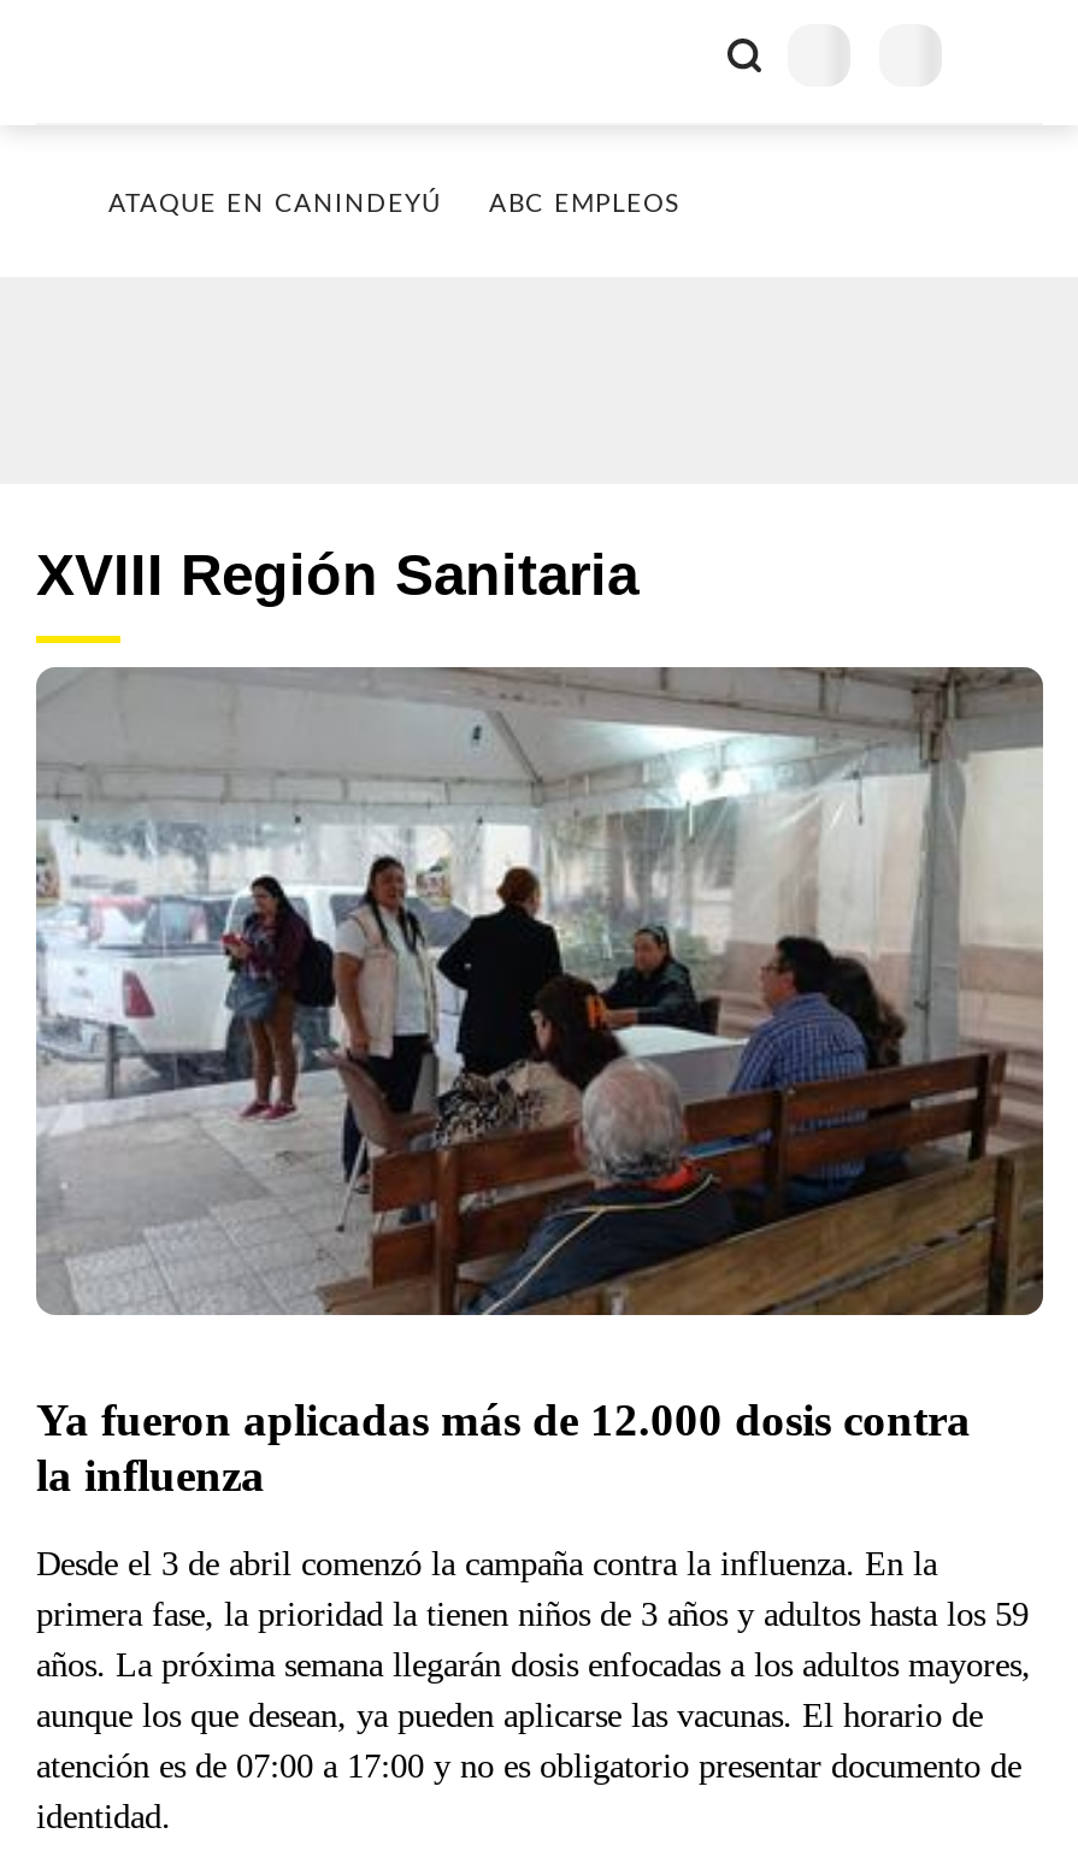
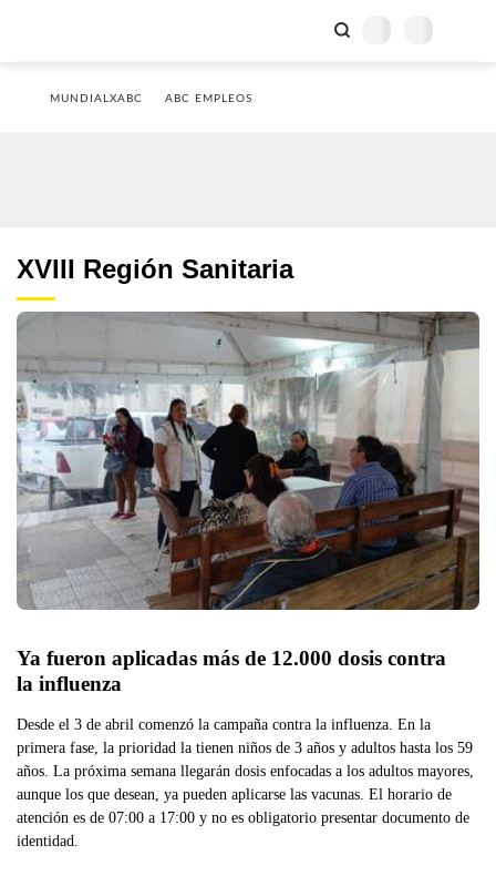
- ATAQUE EN CANINDEYÚ
+ MUNDIALXABC
